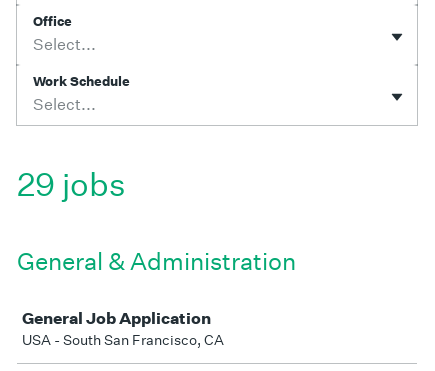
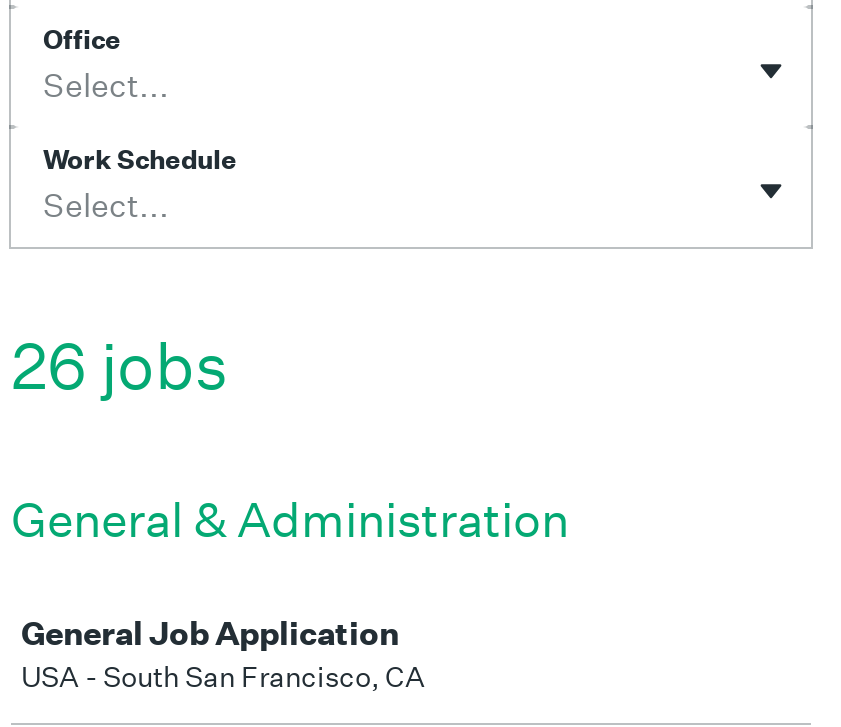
- 29 jobs
+ 26 jobs
